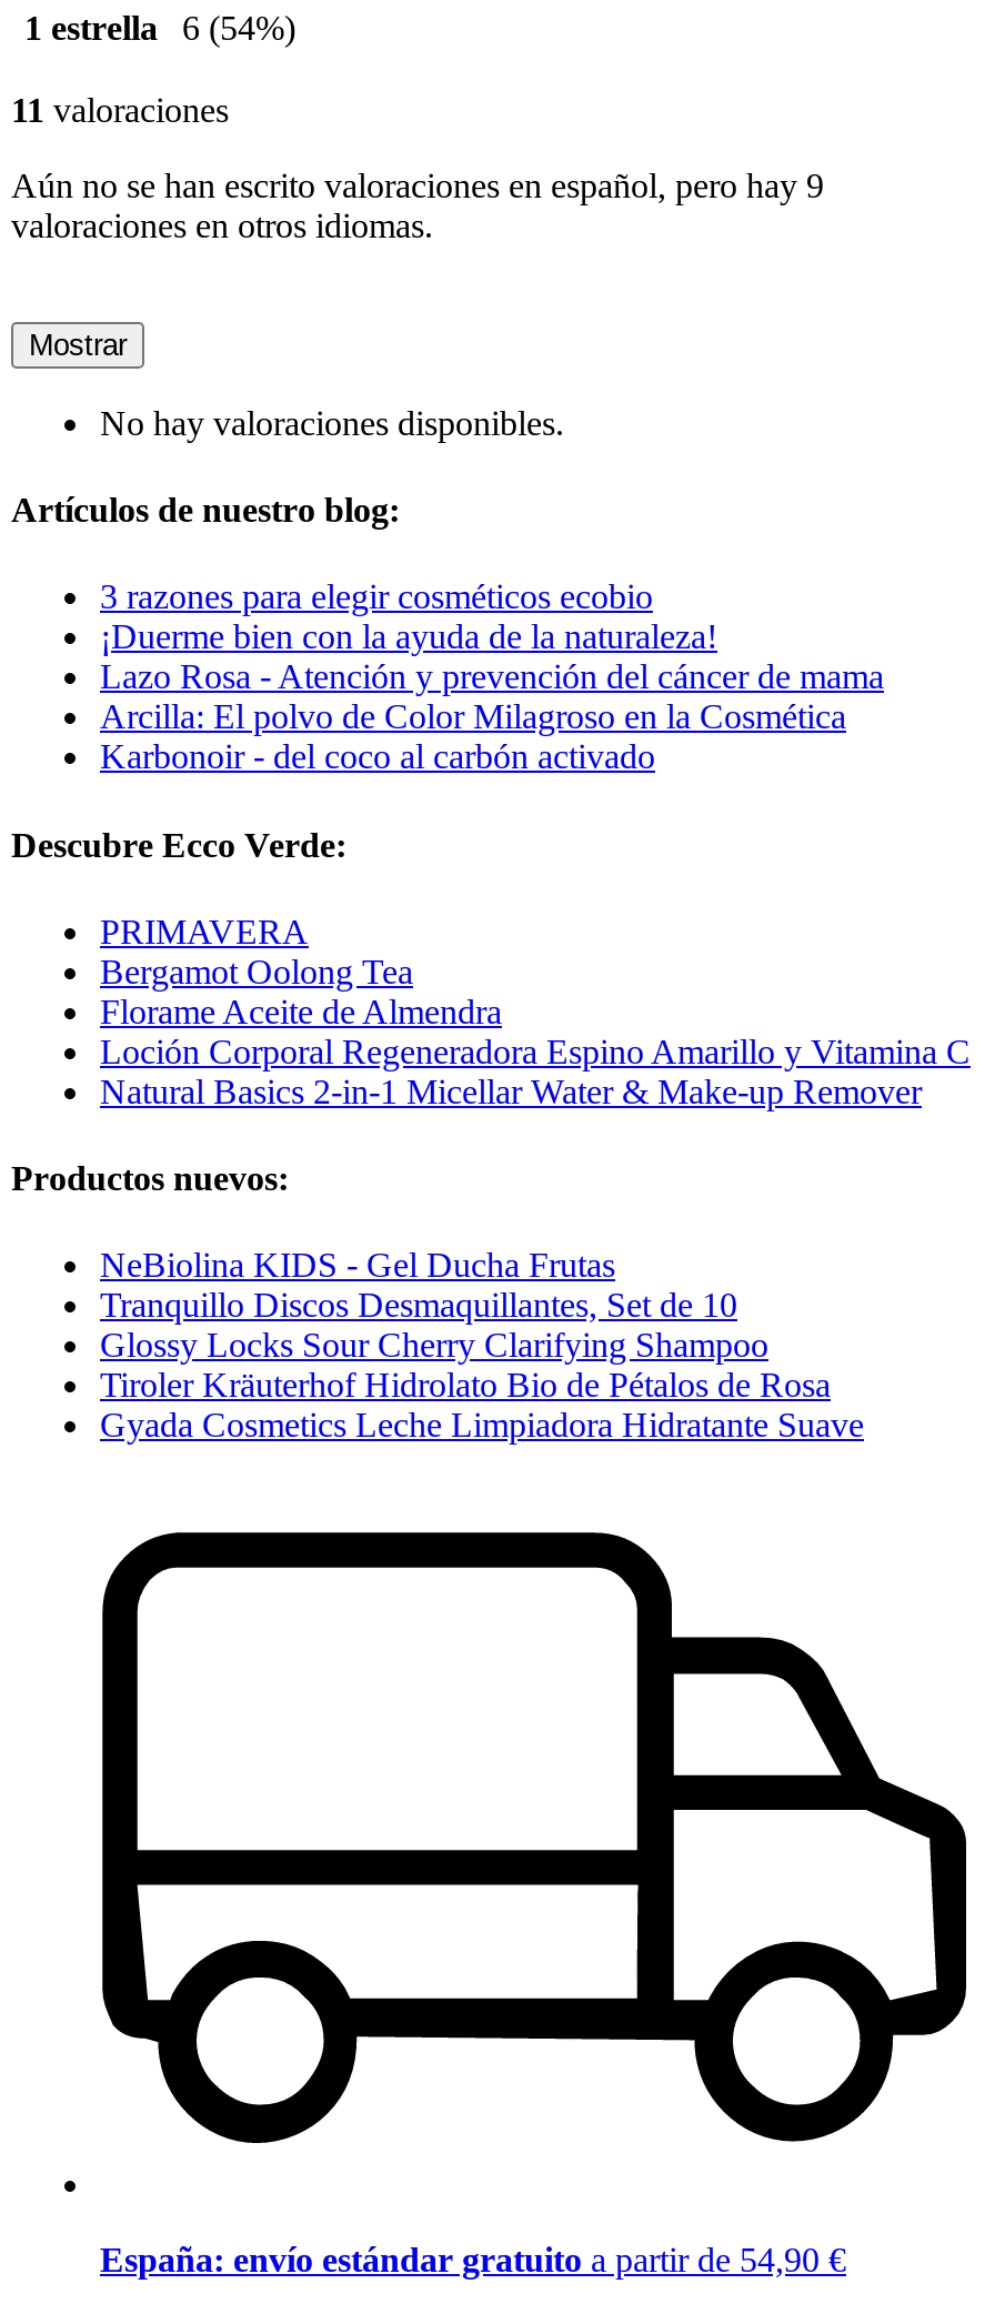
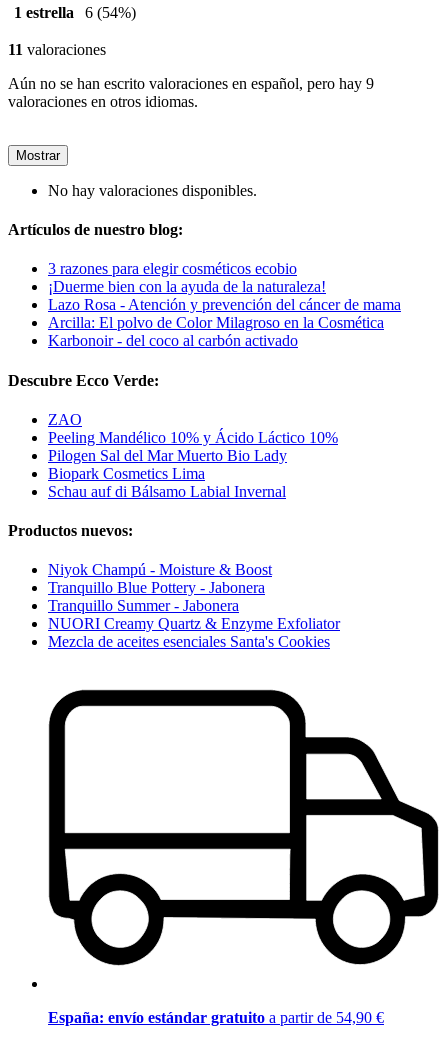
- PRIMAVERA
- Bergamot Oolong Tea
- Florame Aceite de Almendra
- Loción Corporal Regeneradora Espino Amarillo y Vitamina C
- Natural Basics 2-in-1 Micellar Water & Make-up Remover
+ ZAO
+ Peeling Mandélico 10% y Ácido Láctico 10%
+ Pilogen Sal del Mar Muerto Bio Lady
+ Biopark Cosmetics Lima
+ Schau auf di Bálsamo Labial Invernal

- NeBiolina KIDS - Gel Ducha Frutas
- Tranquillo Discos Desmaquillantes, Set de 10
- Glossy Locks Sour Cherry Clarifying Shampoo
- Tiroler Kräuterhof Hidrolato Bio de Pétalos de Rosa
- Gyada Cosmetics Leche Limpiadora Hidratante Suave
+ Niyok Champú - Moisture & Boost
+ Tranquillo Blue Pottery - Jabonera
+ Tranquillo Summer - Jabonera
+ NUORI Creamy Quartz & Enzyme Exfoliator
+ Mezcla de aceites esenciales Santa's Cookies
